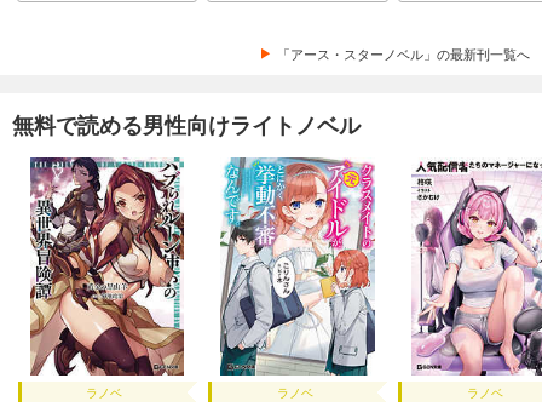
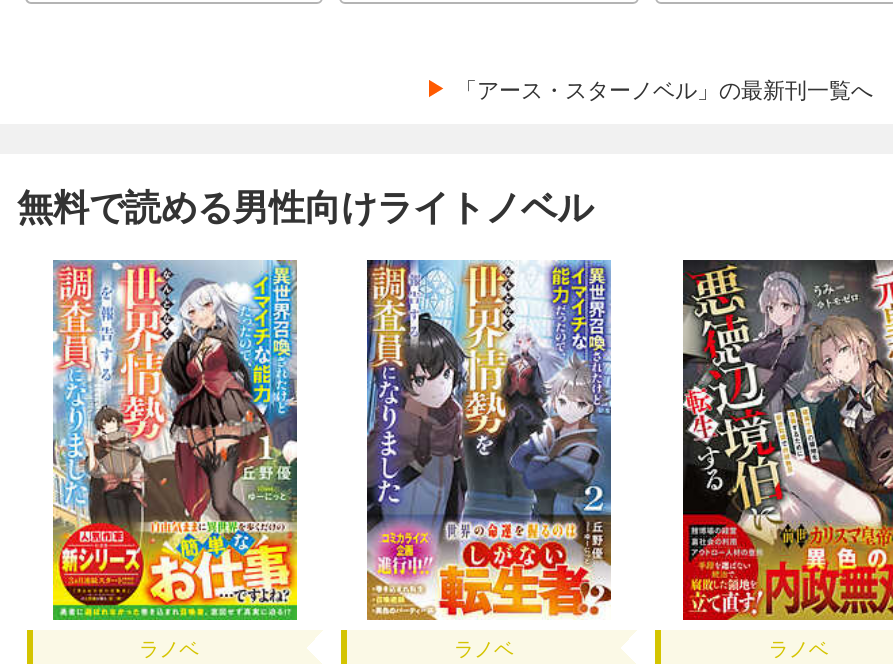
- [image]
+ [image]

- [image]
+ [image]

- [image]
+ [image]
